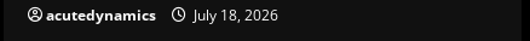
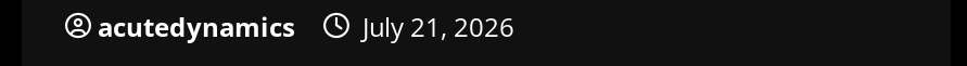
- acutedynamics July 18, 2026
+ acutedynamics July 21, 2026
